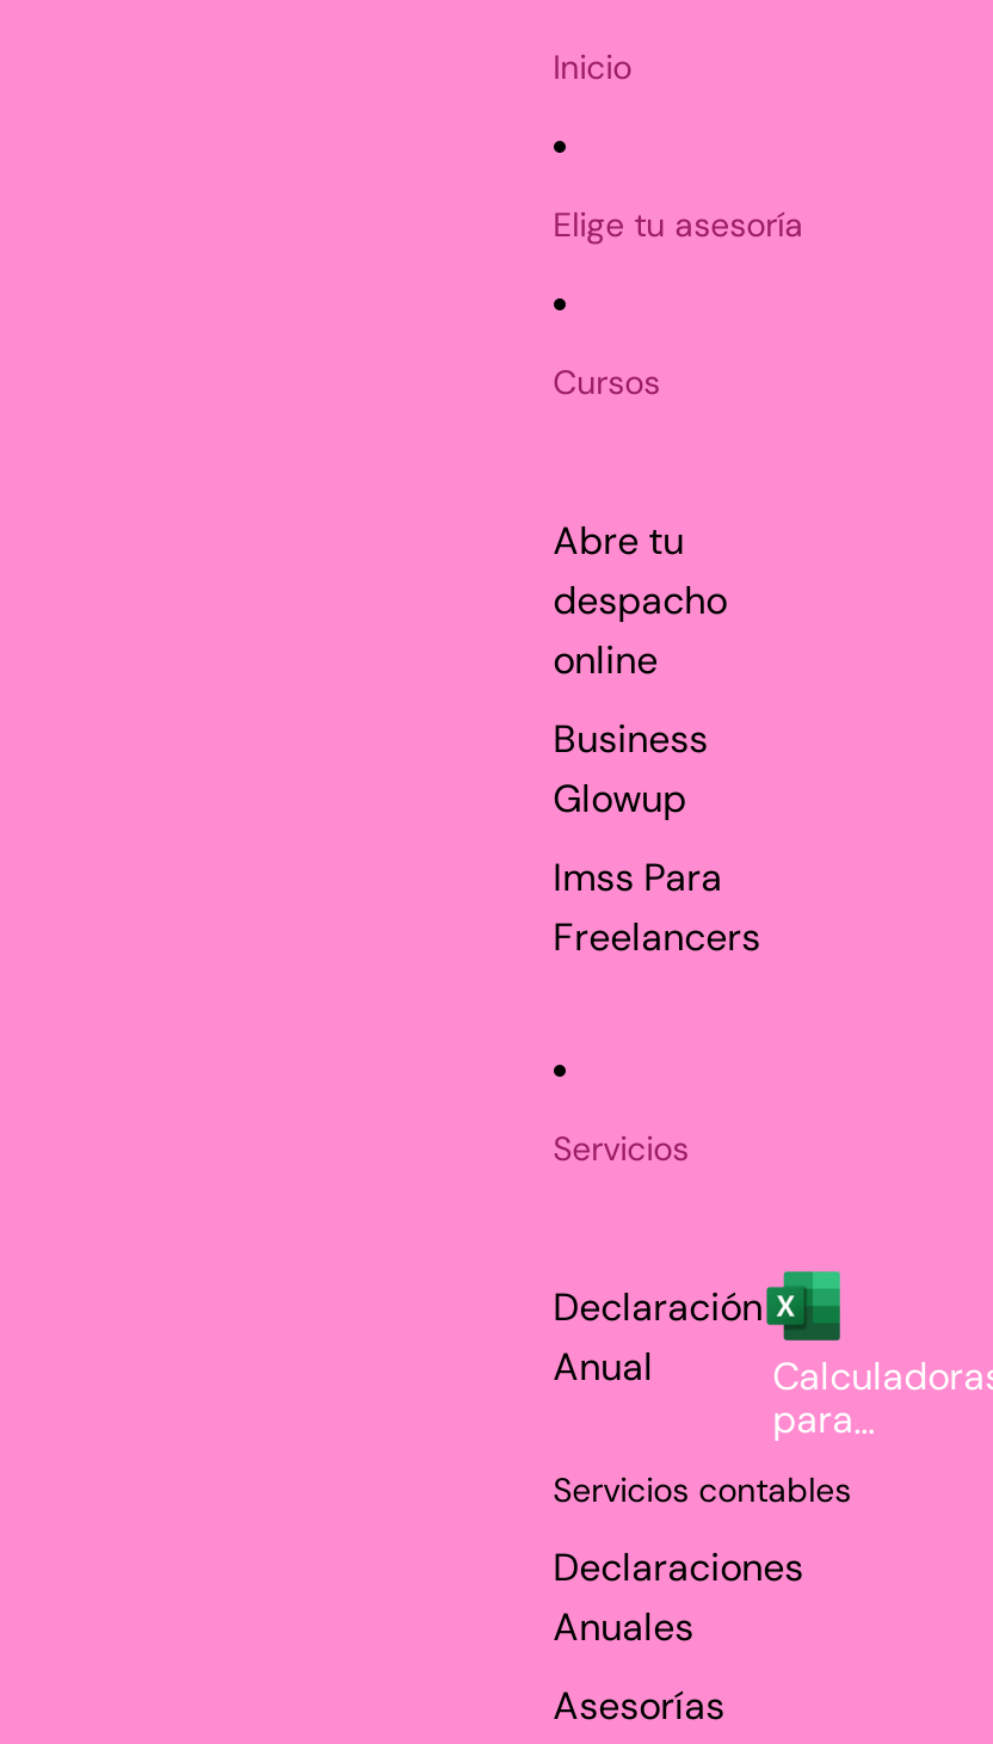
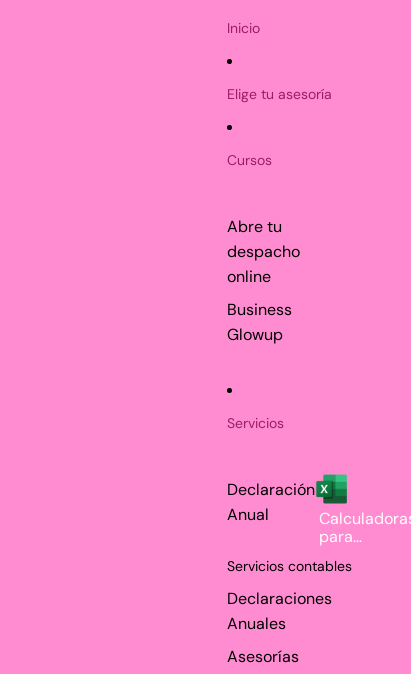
- Imss Para
- Freelancers
